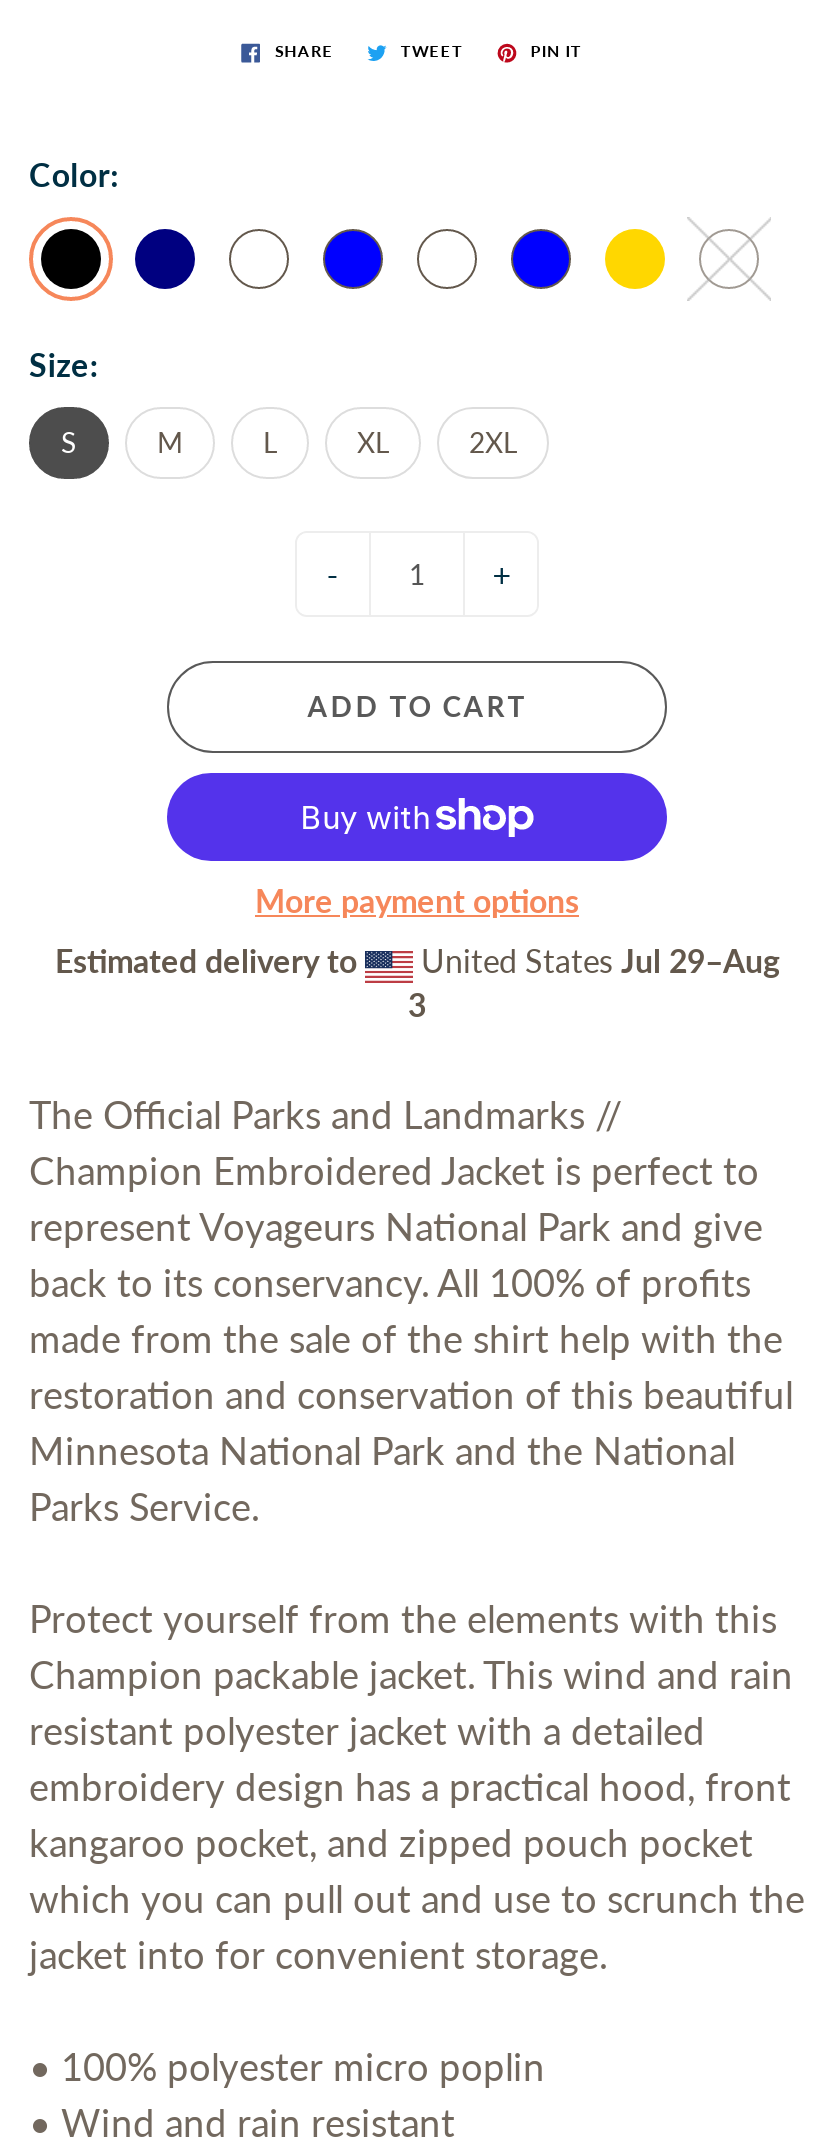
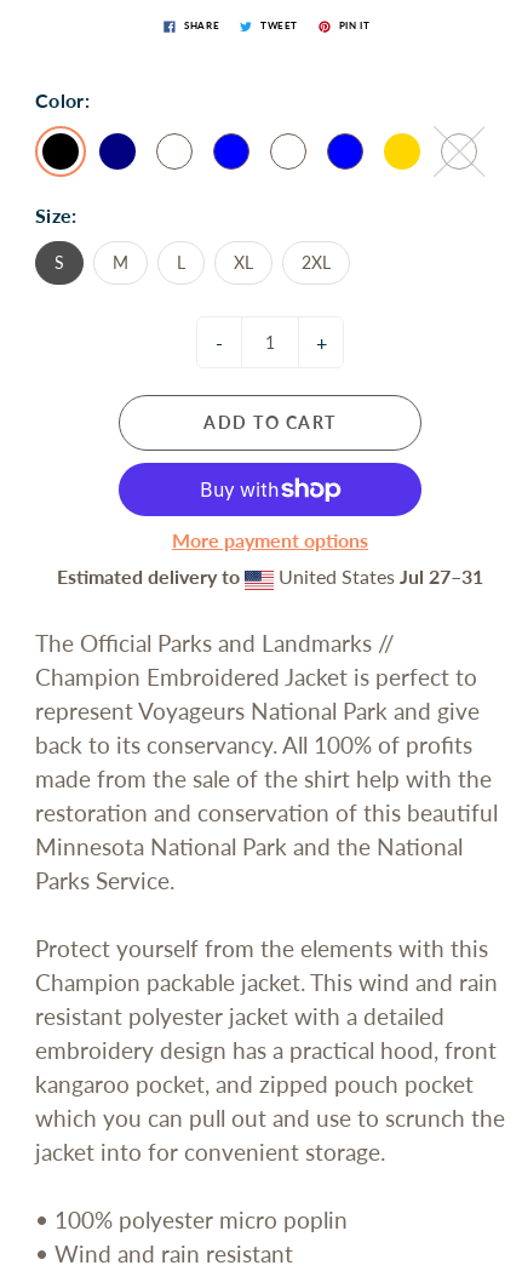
- United States Jul 29–Aug
- 3
+ United States Jul 27–31
